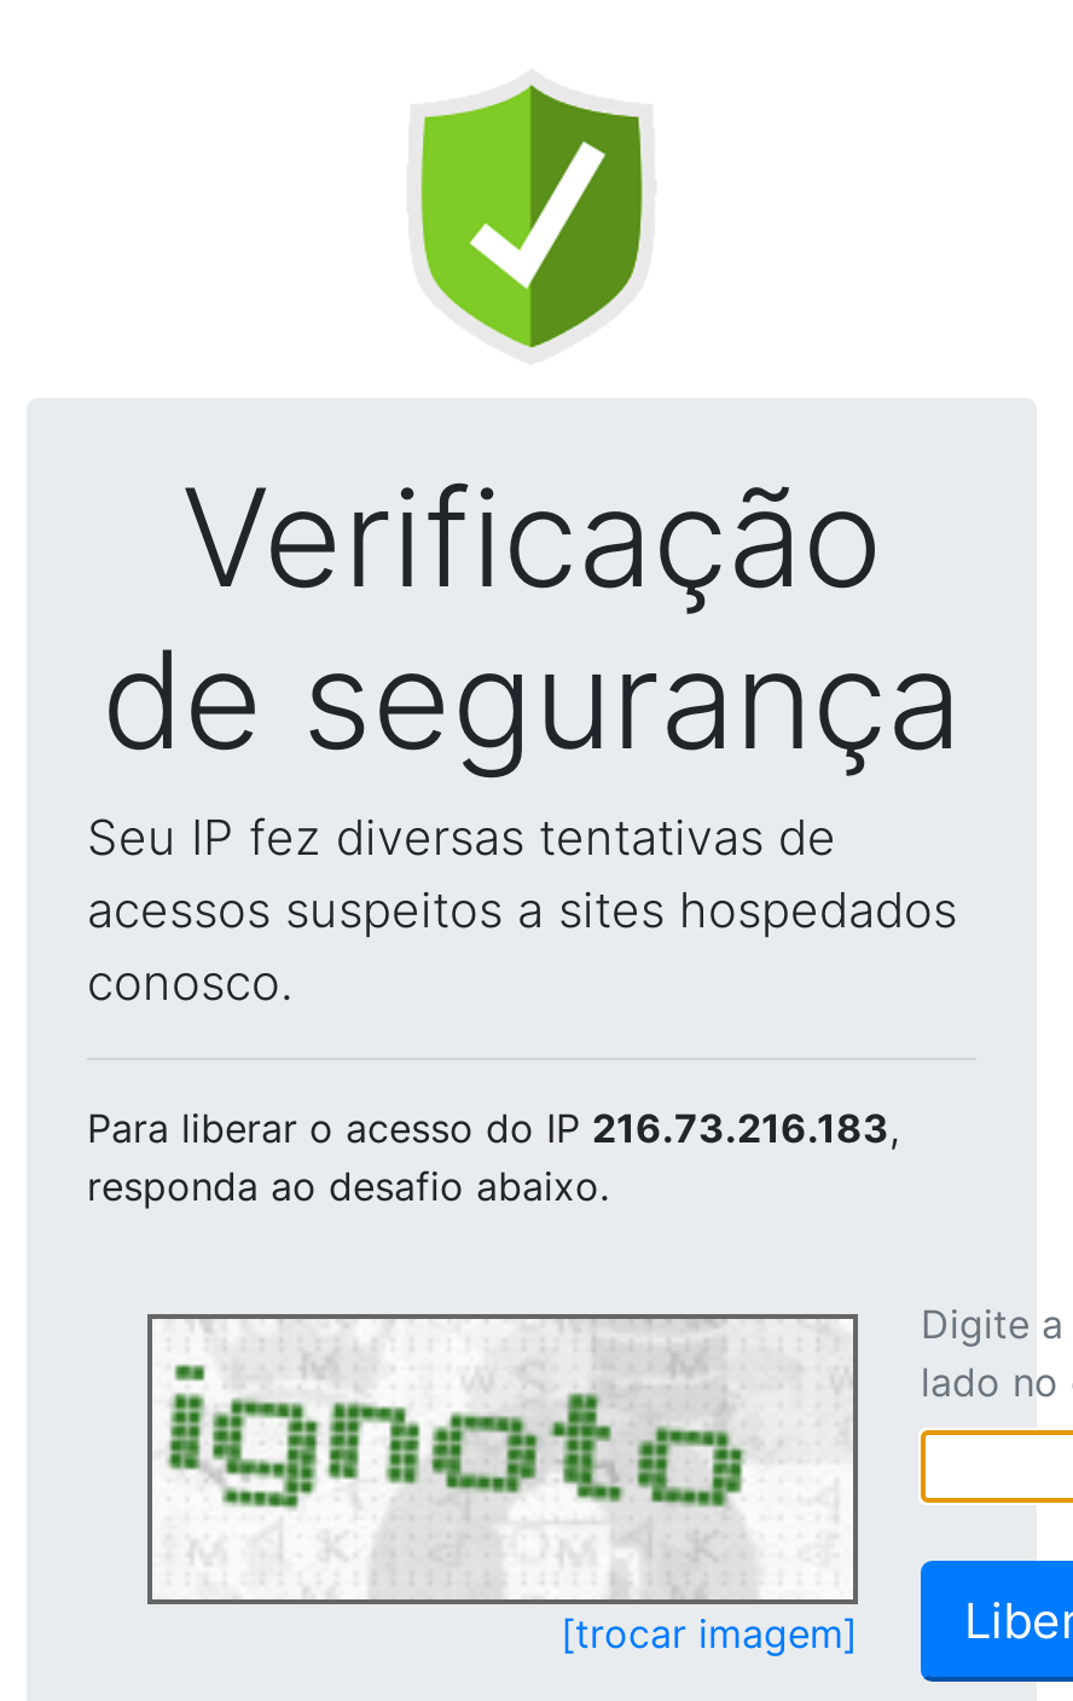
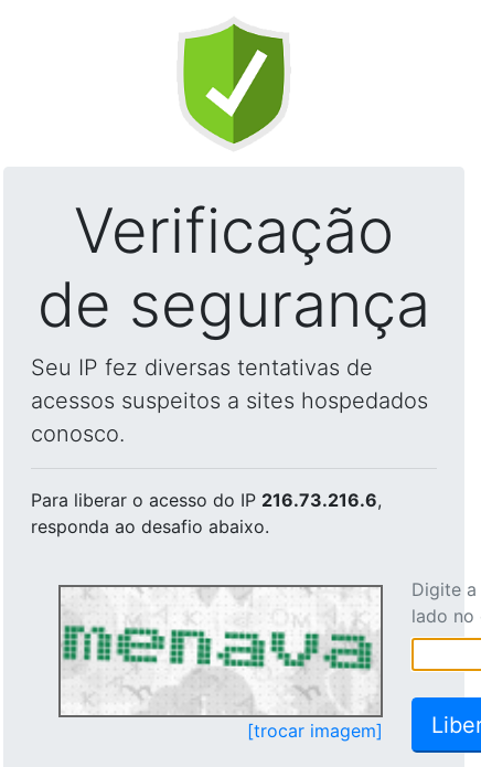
- Para liberar o acesso do IP 216.73.216.183,
+ Para liberar o acesso do IP 216.73.216.6,

- [image]
+ [image]
